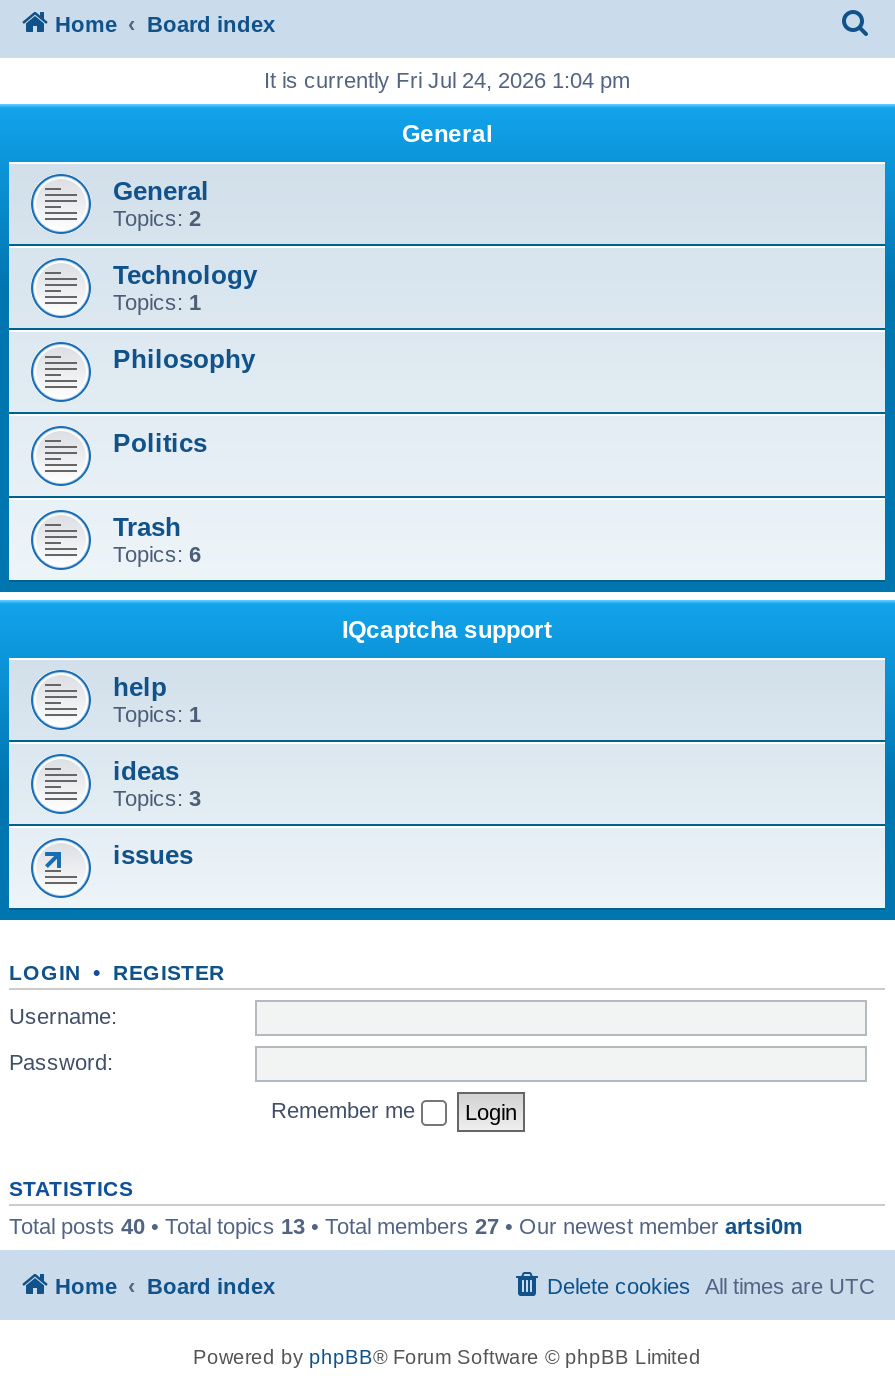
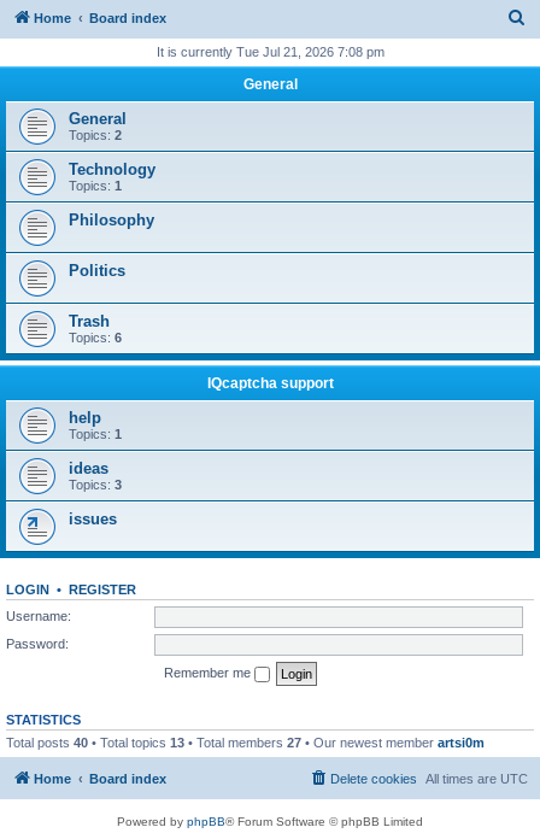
- It is currently Fri Jul 24, 2026 1:04 pm
+ It is currently Tue Jul 21, 2026 7:08 pm
